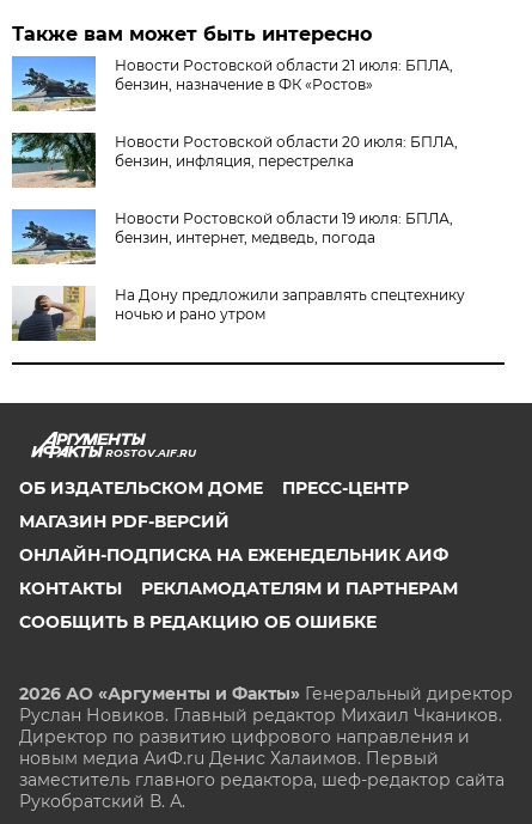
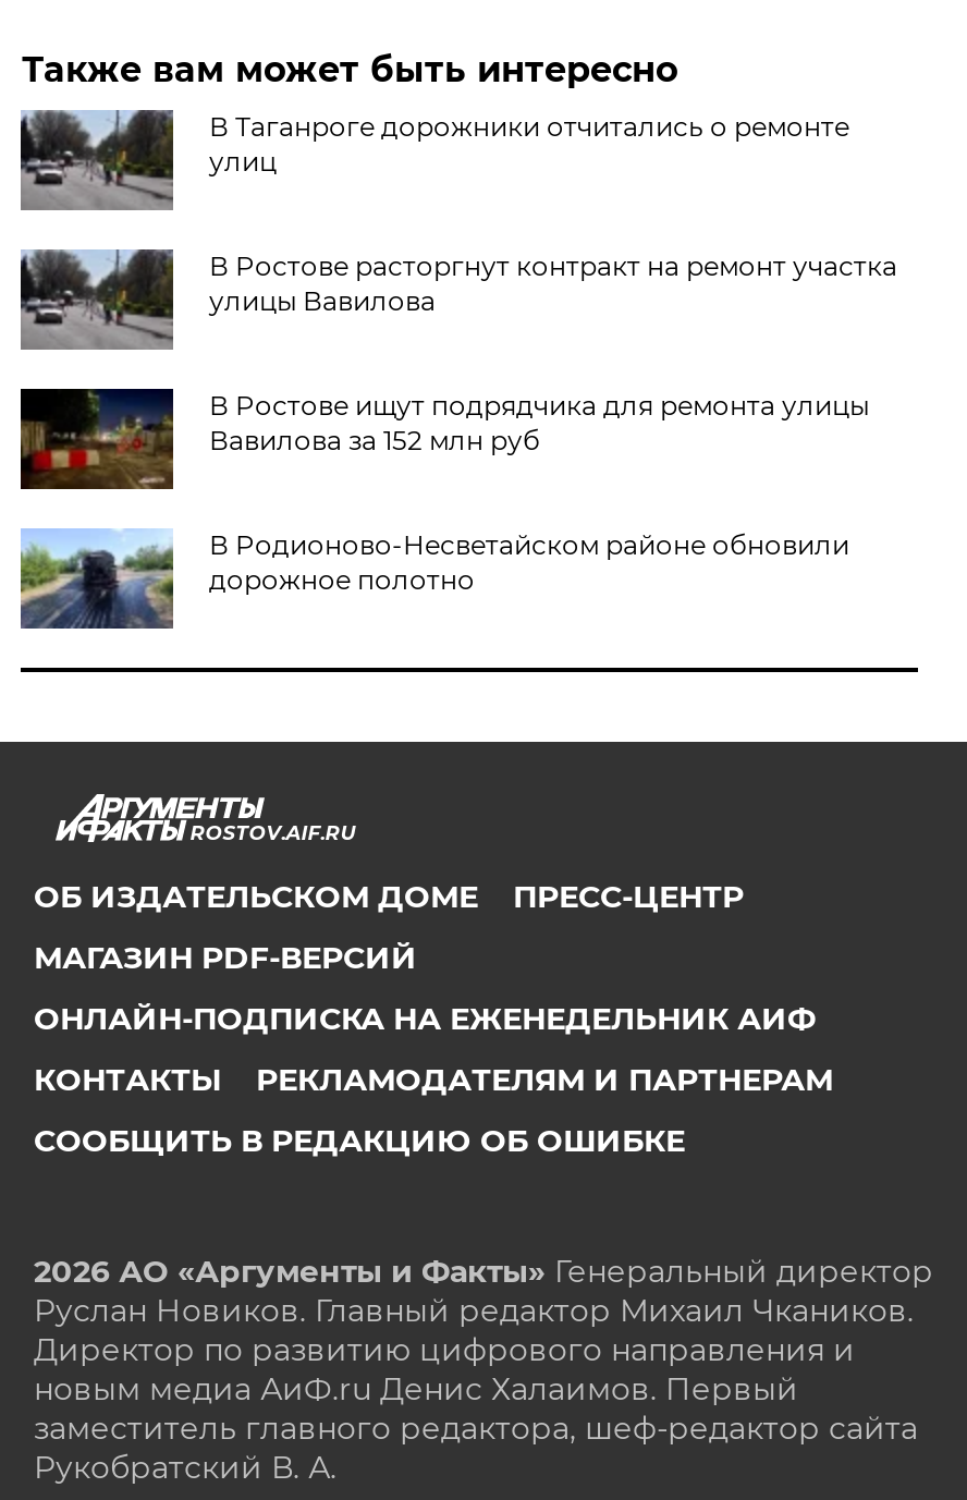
- [image]
- Новости Ростовской области 21 июля: БПЛА,
- бензин, назначение в ФК «Ростов»
+ [image]
+ В Таганроге дорожники отчитались о ремонте
+ улиц

- [image]
- Новости Ростовской области 20 июля: БПЛА,
- бензин, инфляция, перестрелка
+ [image]
+ В Ростове расторгнут контракт на ремонт участка
+ улицы Вавилова

- [image]
- Новости Ростовской области 19 июля: БПЛА,
- бензин, интернет, медведь, погода
+ [image]
+ В Ростове ищут подрядчика для ремонта улицы
+ Вавилова за 152 млн руб

- [image]
- На Дону предложили заправлять спецтехнику
- ночью и рано утром
+ [image]
+ В Родионово‑Несветайском районе обновили
+ дорожное полотно
